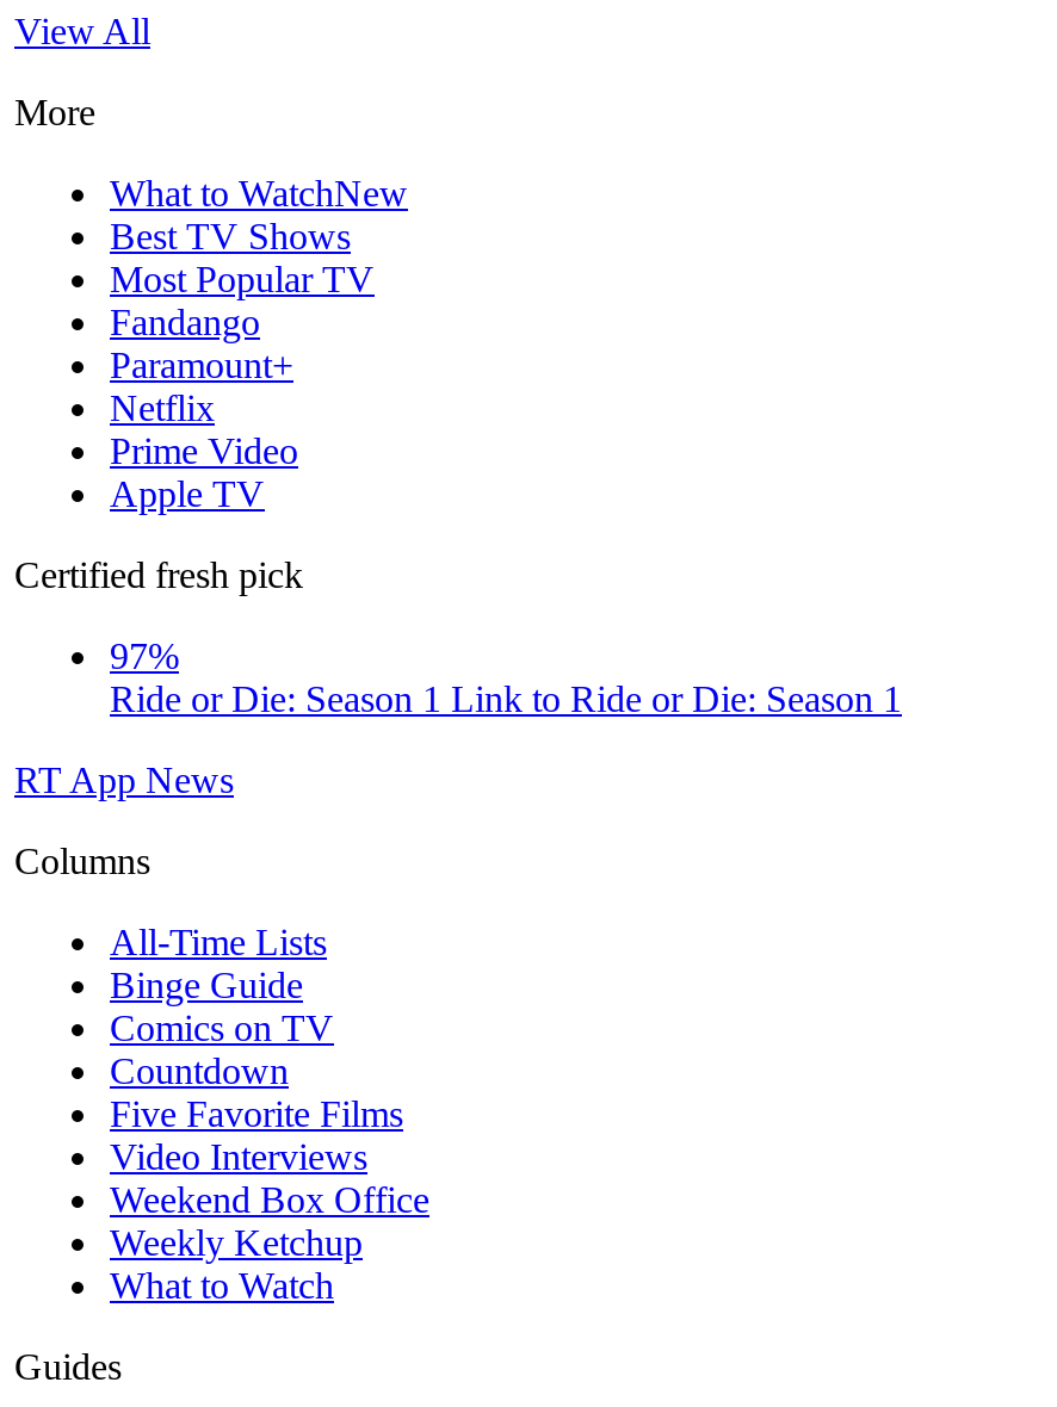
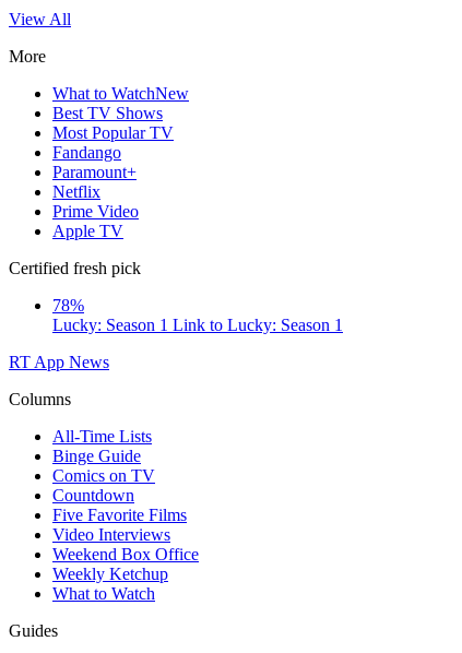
- 97%
- Ride or Die: Season 1 Link to Ride or Die: Season 1
+ 78%
+ Lucky: Season 1 Link to Lucky: Season 1
